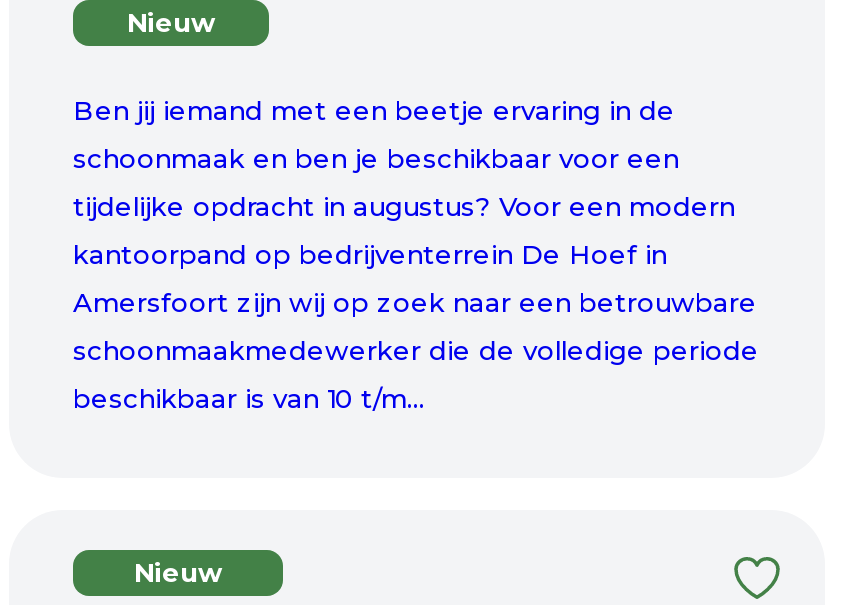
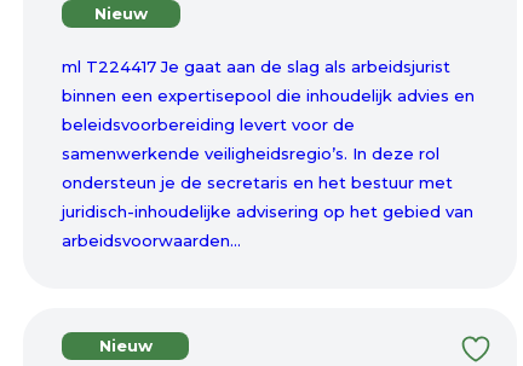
- Ben jij iemand met een beetje ervaring in de
+ ml T224417 Je gaat aan de slag als arbeidsjurist

- schoonmaak en ben je beschikbaar voor een
+ binnen een expertisepool die inhoudelijk advies en

- tijdelijke opdracht in augustus? Voor een modern
+ beleidsvoorbereiding levert voor de

- kantoorpand op bedrijventerrein De Hoef in
+ samenwerkende veiligheidsregio’s. In deze rol

- Amersfoort zijn wij op zoek naar een betrouwbare
+ ondersteun je de secretaris en het bestuur met

- schoonmaakmedewerker die de volledige periode
+ juridisch-inhoudelijke advisering op het gebied van

- beschikbaar is van 10 t/m...
+ arbeidsvoorwaarden...
